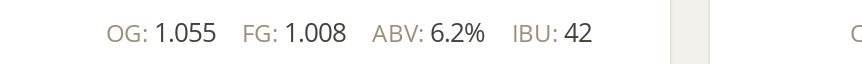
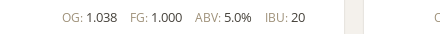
- OG: 1.055
- FG: 1.008
- ABV: 6.2%
- IBU: 42
+ OG: 1.038
+ FG: 1.000
+ ABV: 5.0%
+ IBU: 20
